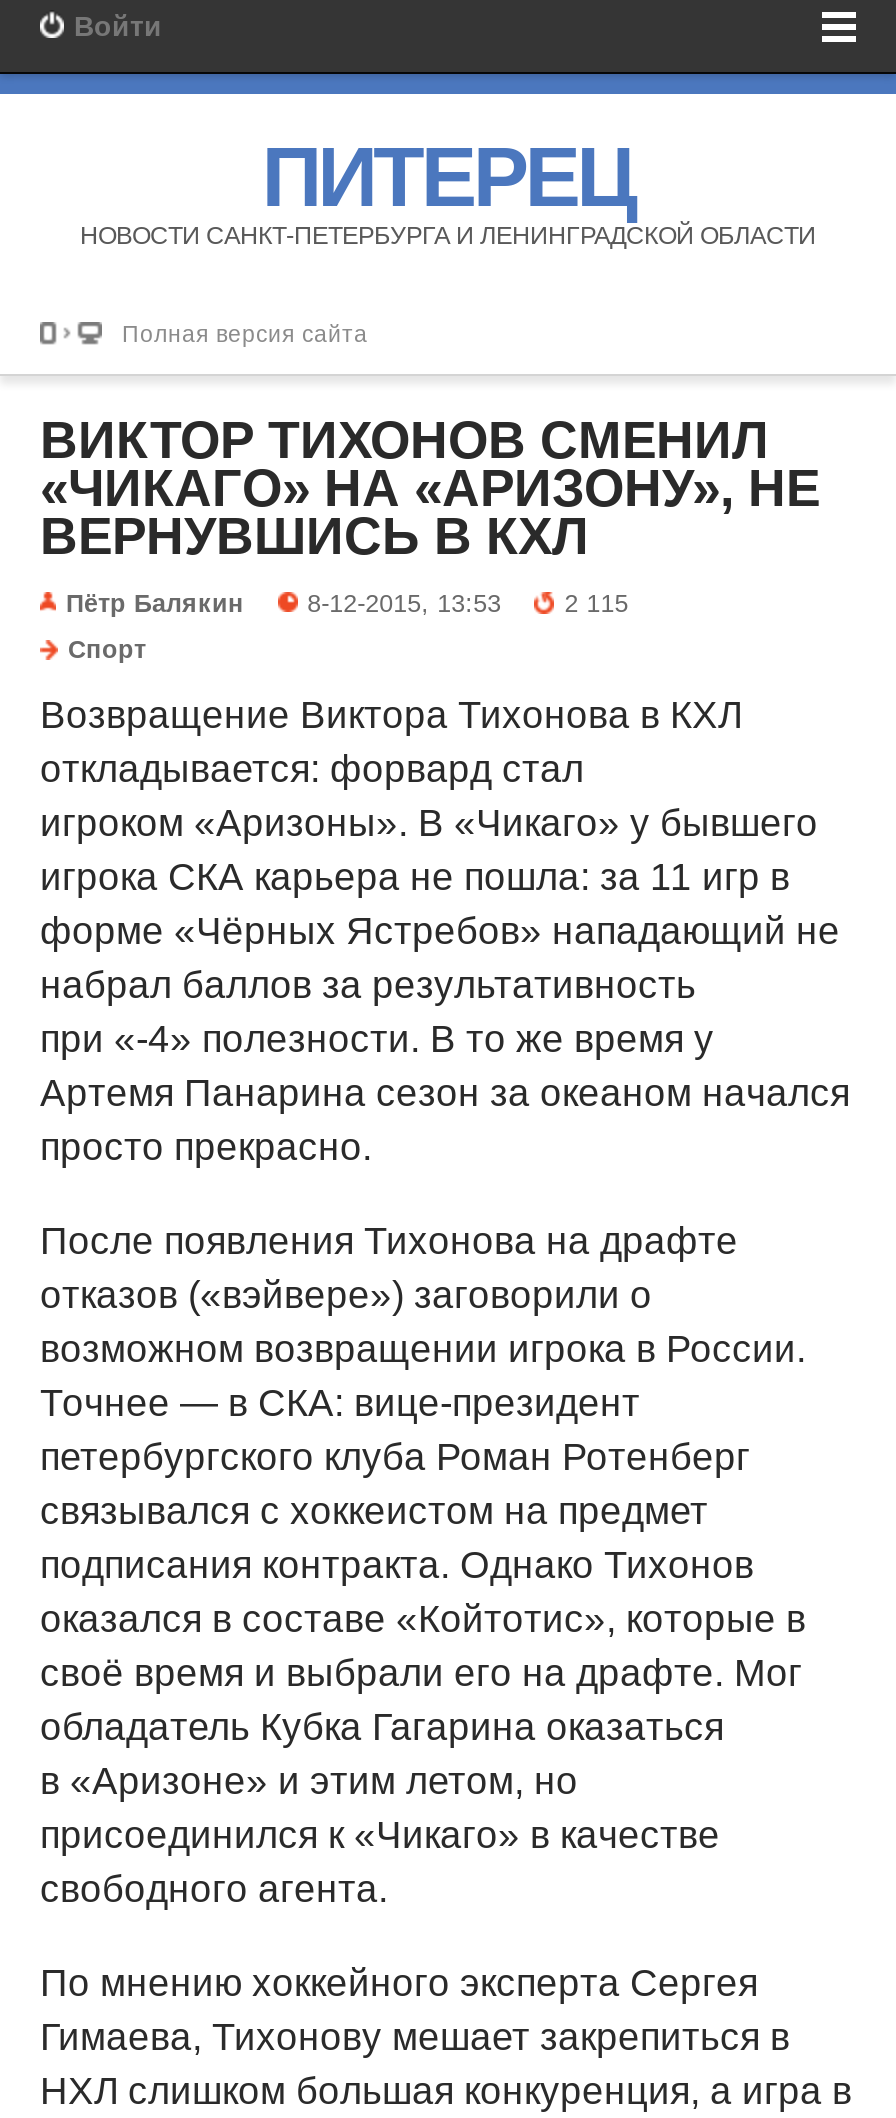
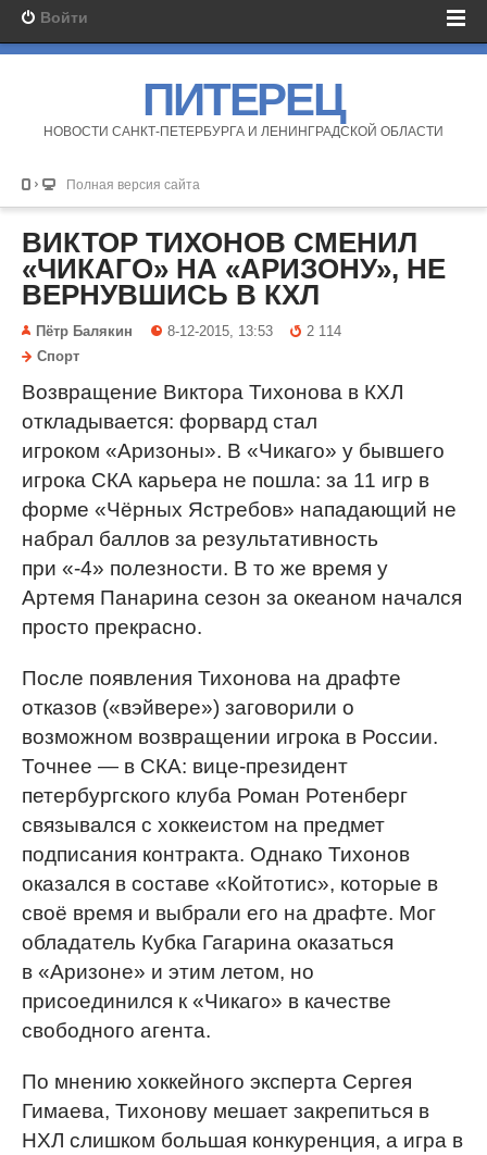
- 2 115
+ 2 114
